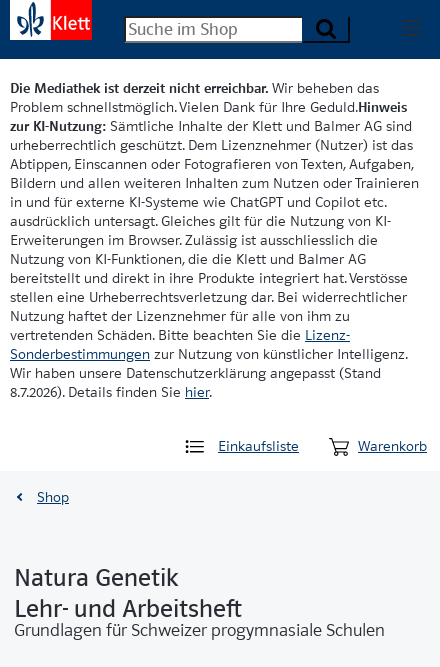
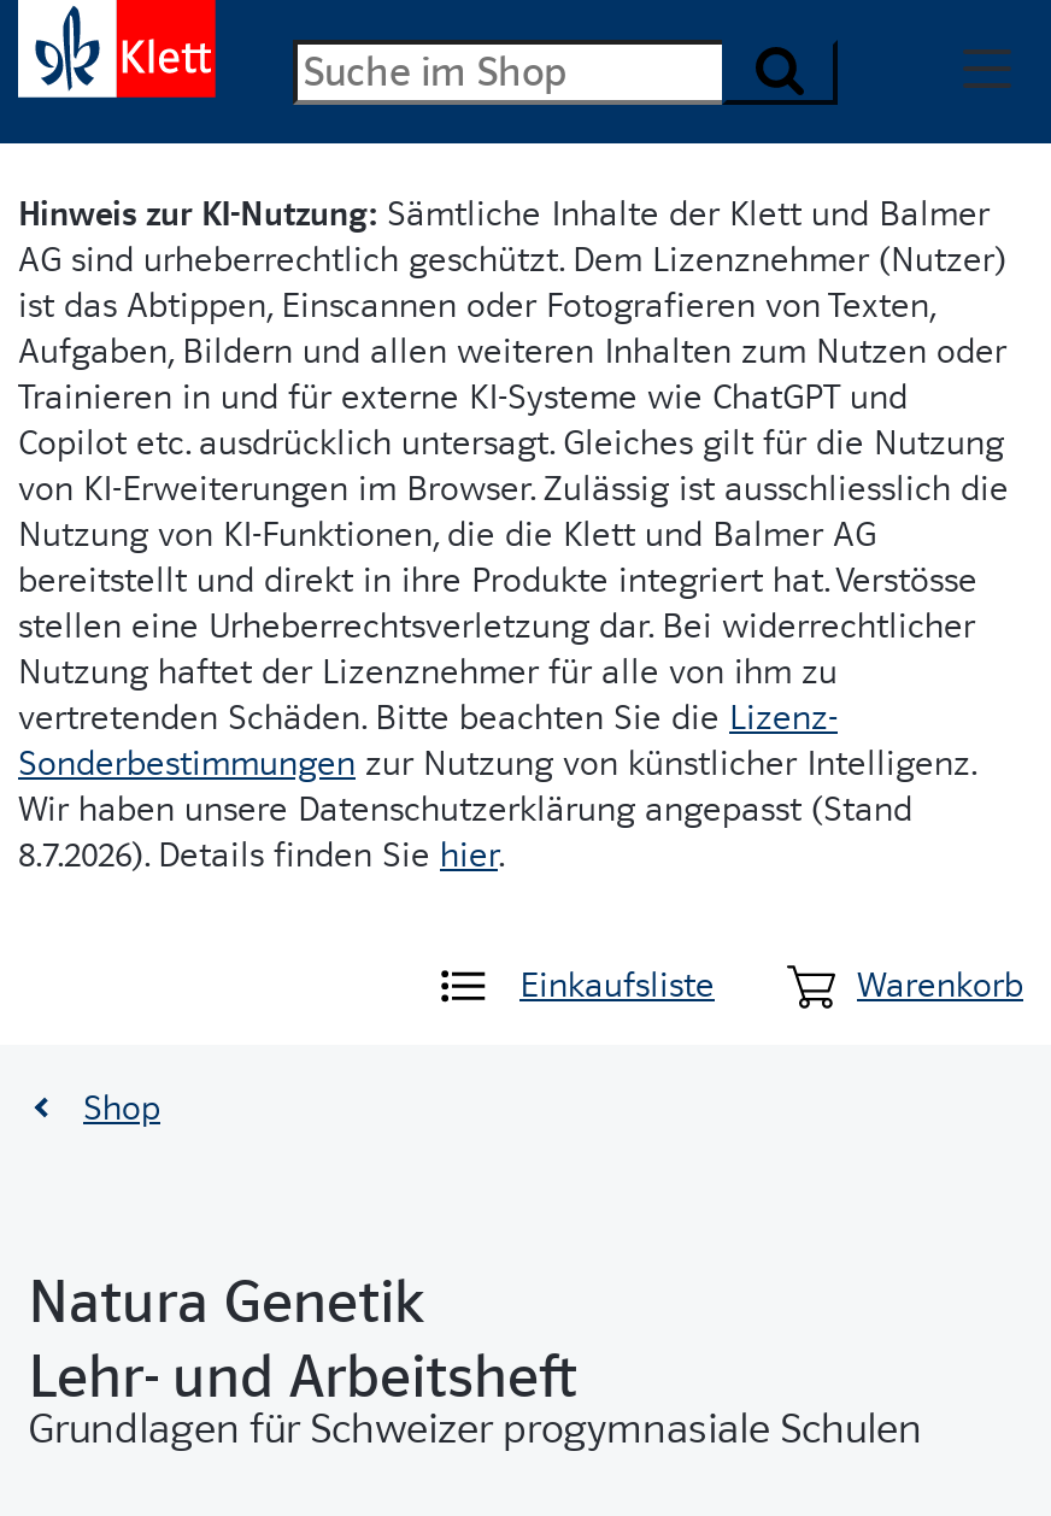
- Die Mediathek ist derzeit nicht erreichbar. Wir beheben das
- Problem schnellstmöglich. Vielen Dank für Ihre Geduld.Hinweis
- zur KI-Nutzung: Sämtliche Inhalte der Klett und Balmer AG sind
- urheberrechtlich geschützt. Dem Lizenznehmer (Nutzer) ist das
- Abtippen, Einscannen oder Fotografieren von Texten, Aufgaben,
- Bildern und allen weiteren Inhalten zum Nutzen oder Trainieren
- in und für externe KI-Systeme wie ChatGPT und Copilot etc.
- ausdrücklich untersagt. Gleiches gilt für die Nutzung von KI-
- Erweiterungen im Browser. Zulässig ist ausschliesslich die
+ Hinweis zur KI-Nutzung: Sämtliche Inhalte der Klett und Balmer
+ AG sind urheberrechtlich geschützt. Dem Lizenznehmer (Nutzer)
+ ist das Abtippen, Einscannen oder Fotografieren von Texten,
+ Aufgaben, Bildern und allen weiteren Inhalten zum Nutzen oder
+ Trainieren in und für externe KI-Systeme wie ChatGPT und
+ Copilot etc. ausdrücklich untersagt. Gleiches gilt für die Nutzung
+ von KI-Erweiterungen im Browser. Zulässig ist ausschliesslich die
